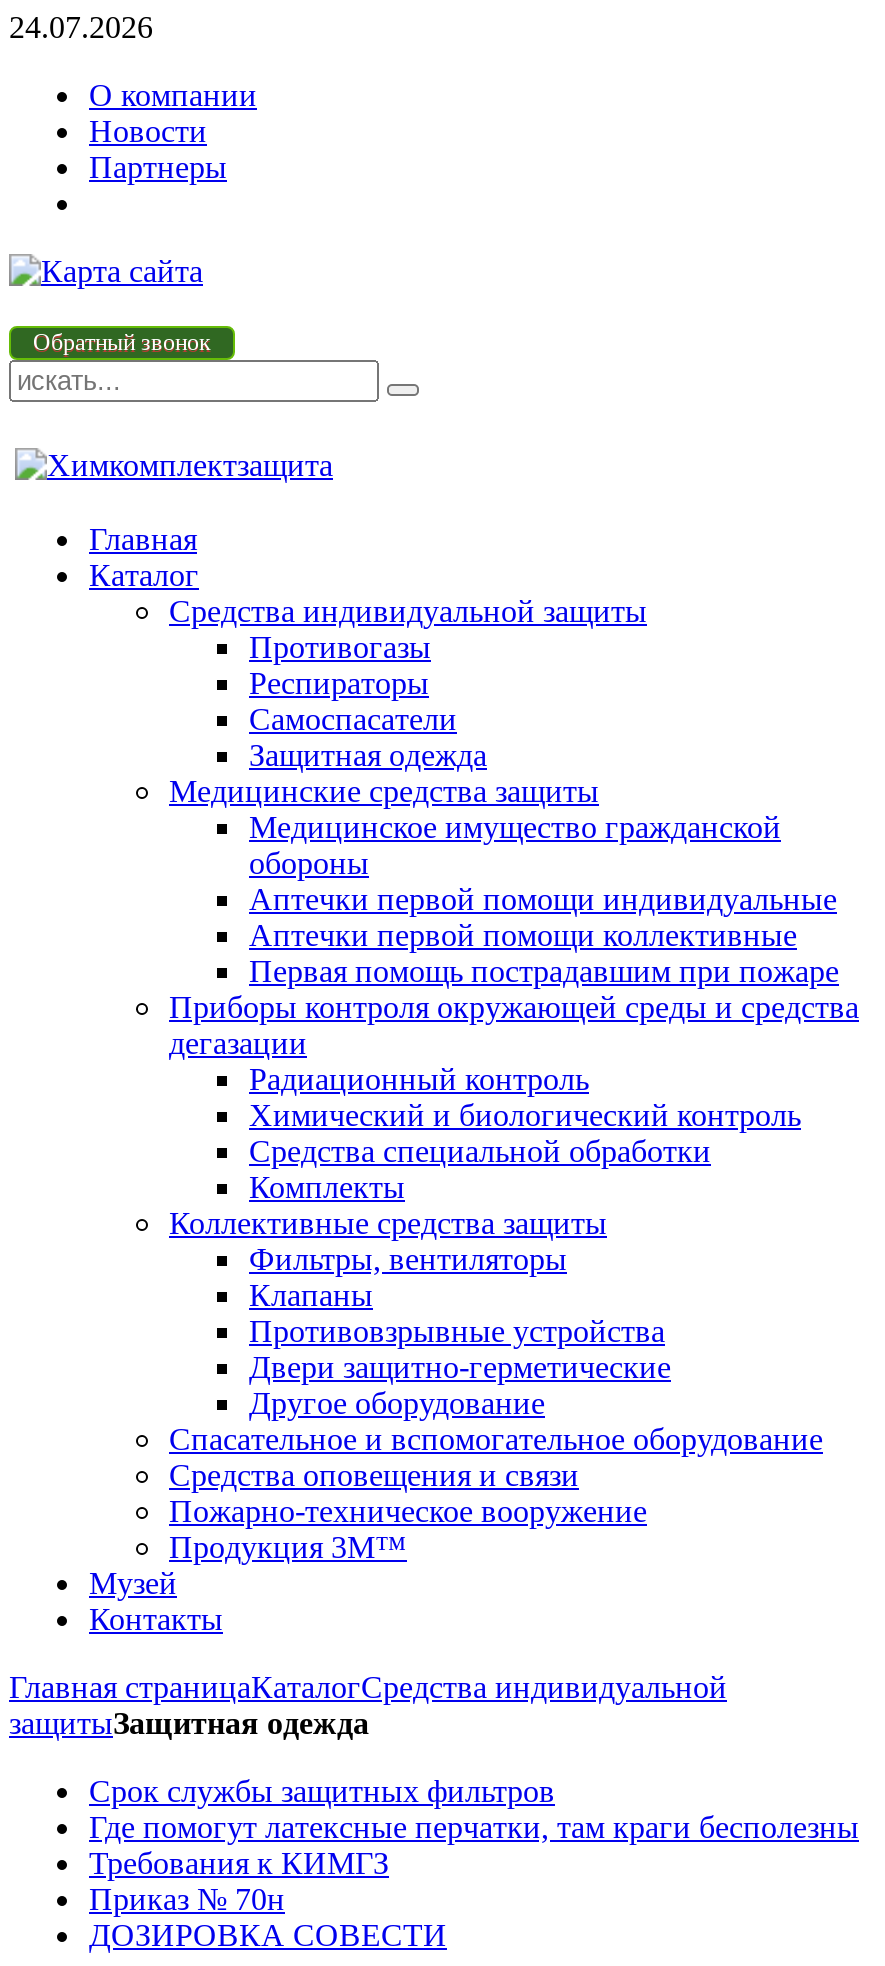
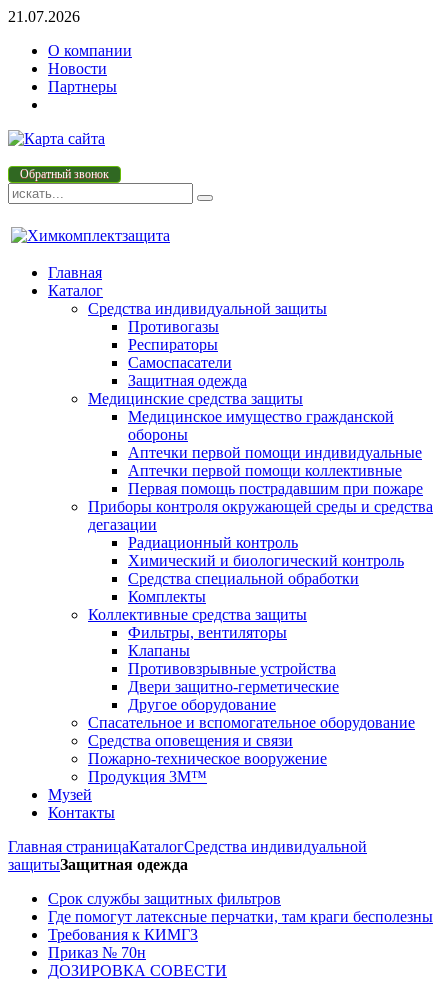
- 24.07.2026
+ 21.07.2026
